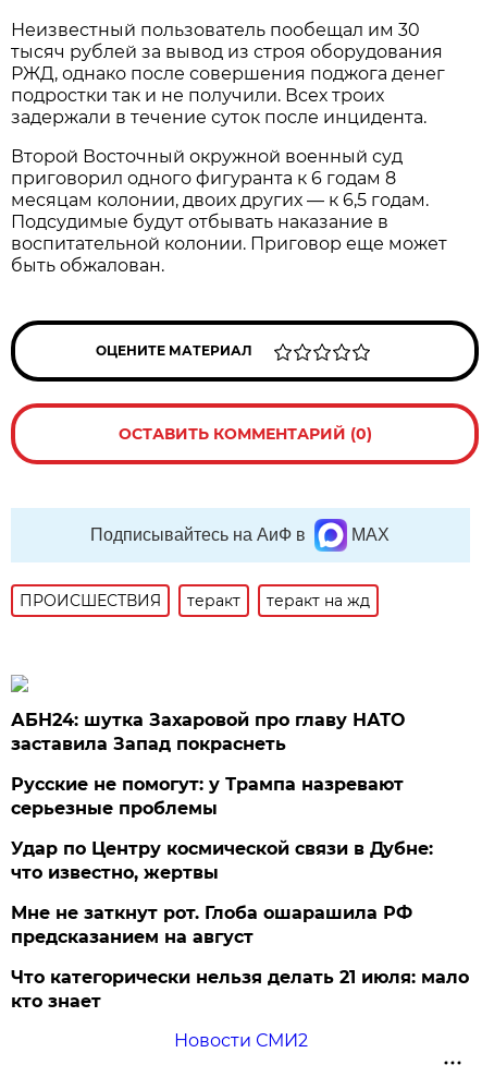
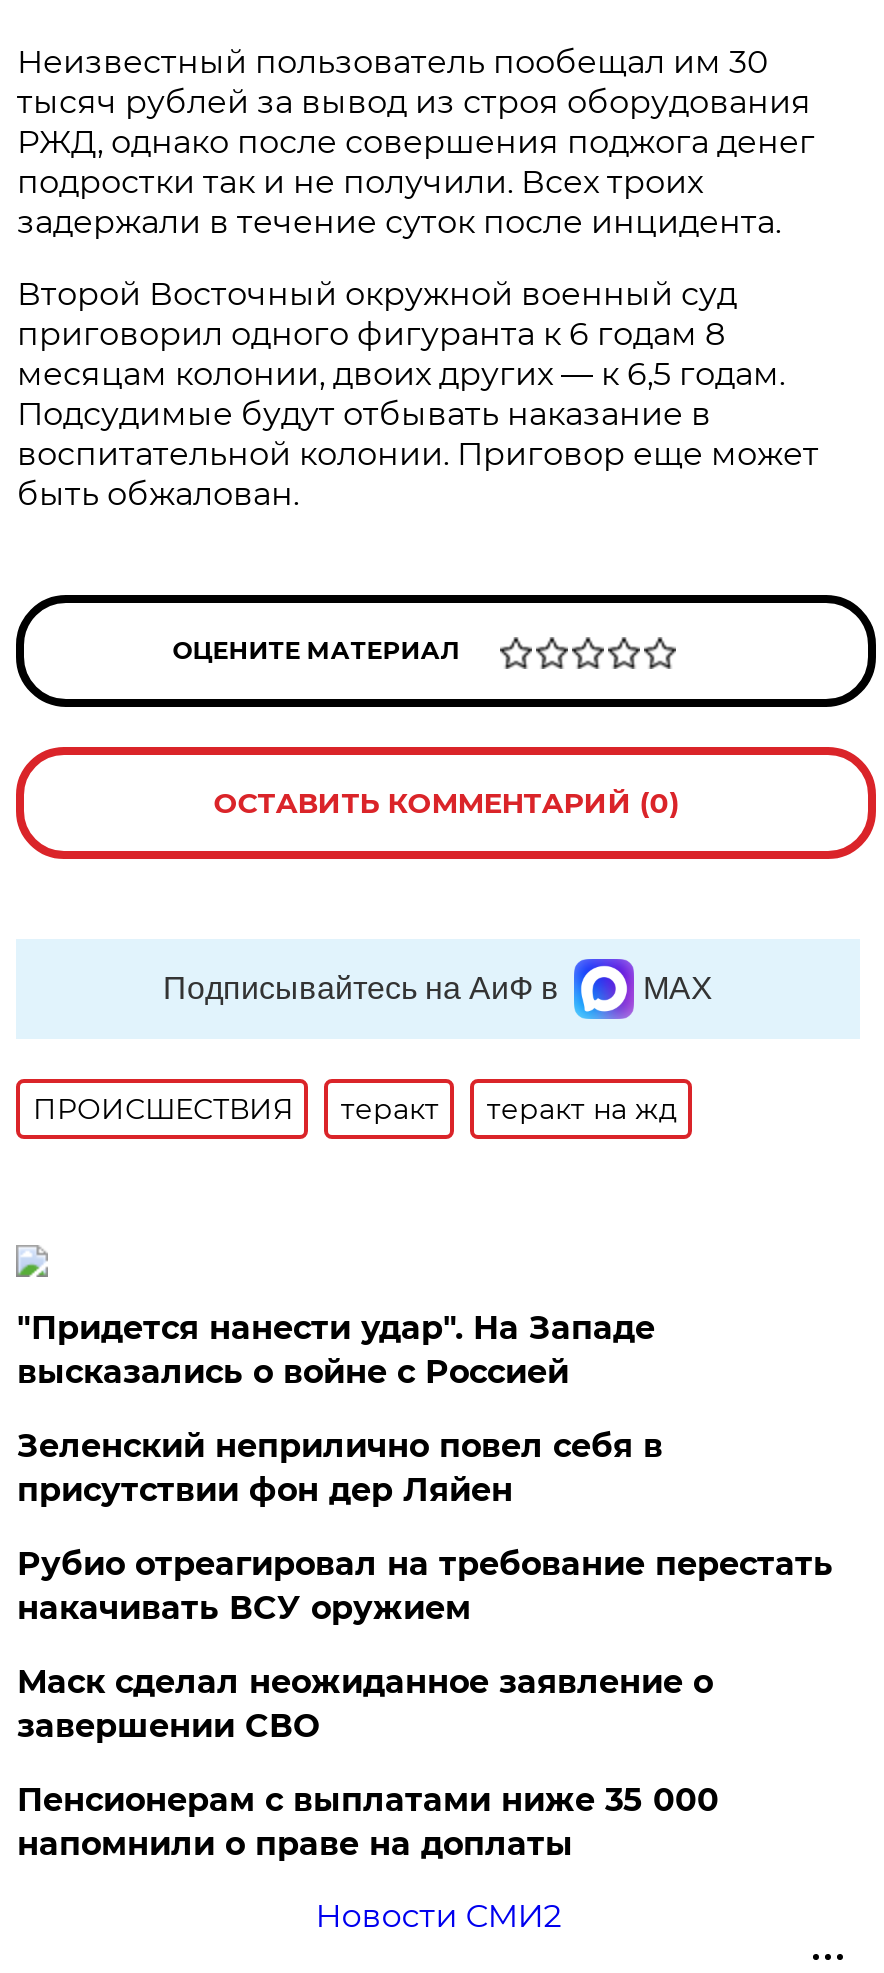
- АБН24: шутка Захаровой про главу НАТО
- заставила Запад покраснеть
+ "Придется нанести удар". На Западе
+ высказались о войне с Россией

- Русские не помогут: у Трампа назревают
- серьезные проблемы
+ Зеленский неприлично повел cебя в
+ присутствии фон дер Ляйен

- Удар по Центру космической связи в Дубне:
- что известно, жертвы
+ Рубио отреагировал на требование перестать
+ накачивать ВСУ оружием

- Мне не заткнут рот. Глоба ошарашила РФ
- предсказанием на август
+ Маск сделал неожиданное заявление о
+ завершении СВО

- Что категорически нельзя делать 21 июля: мало
- кто знает
+ Пенсионерам с выплатами ниже 35 000
+ напомнили о праве на доплаты
